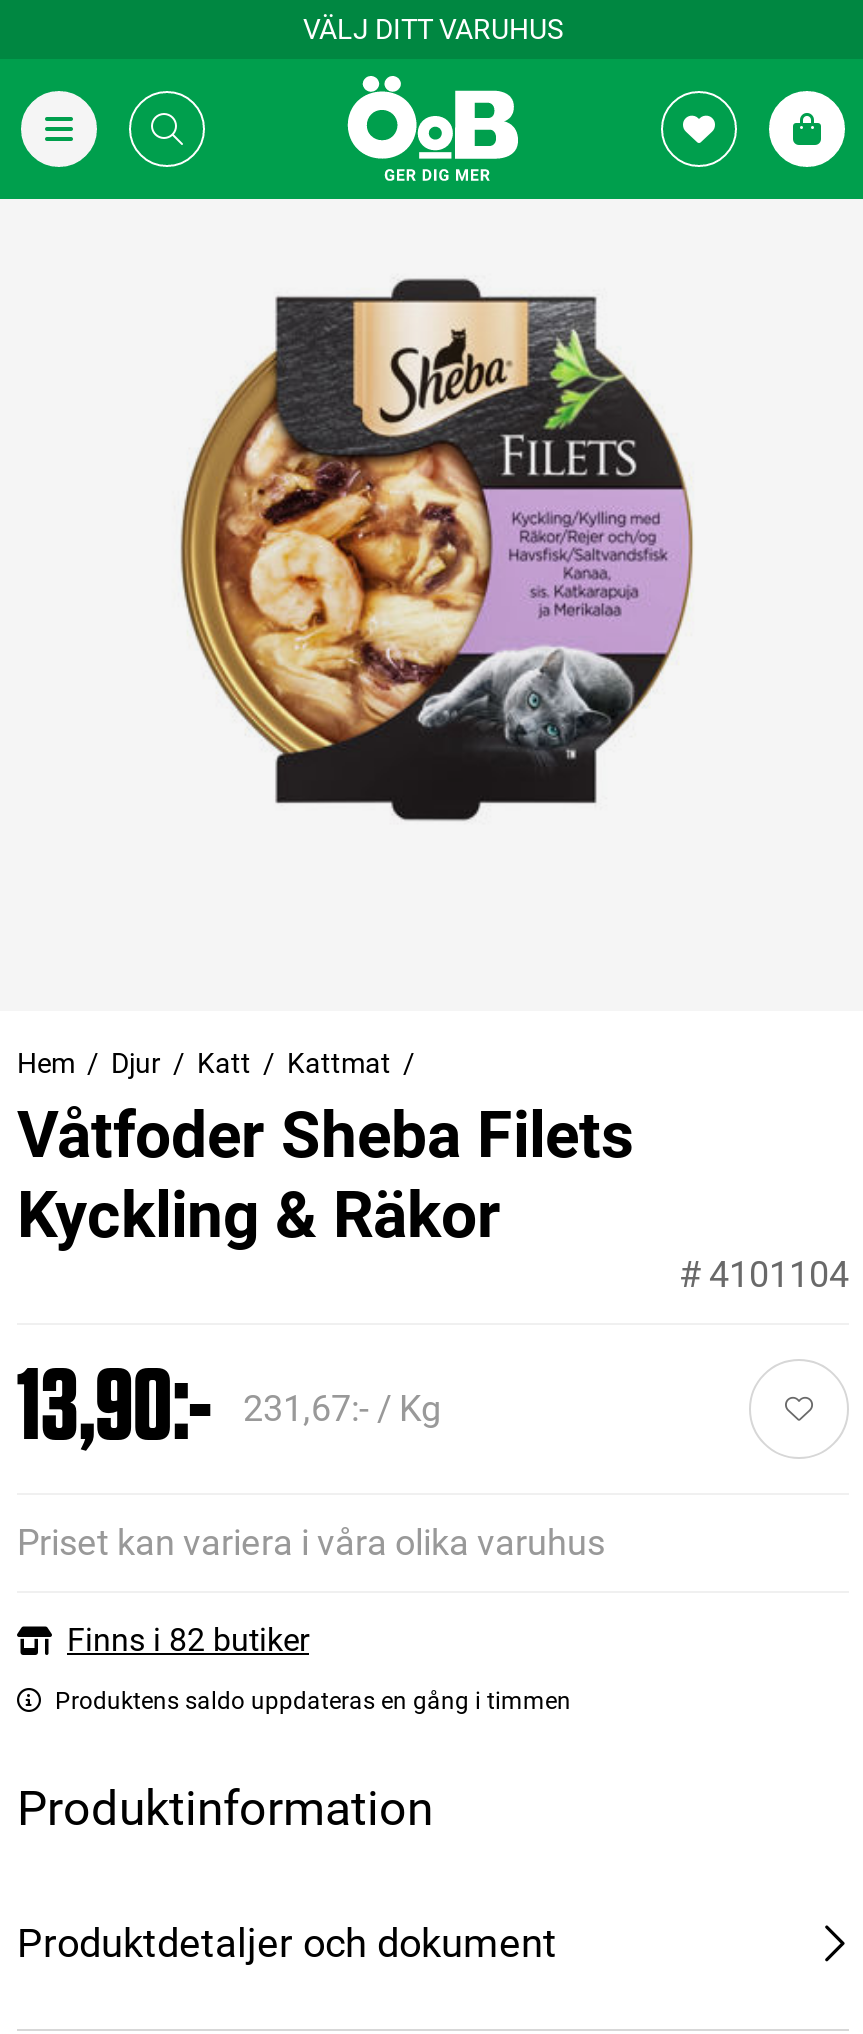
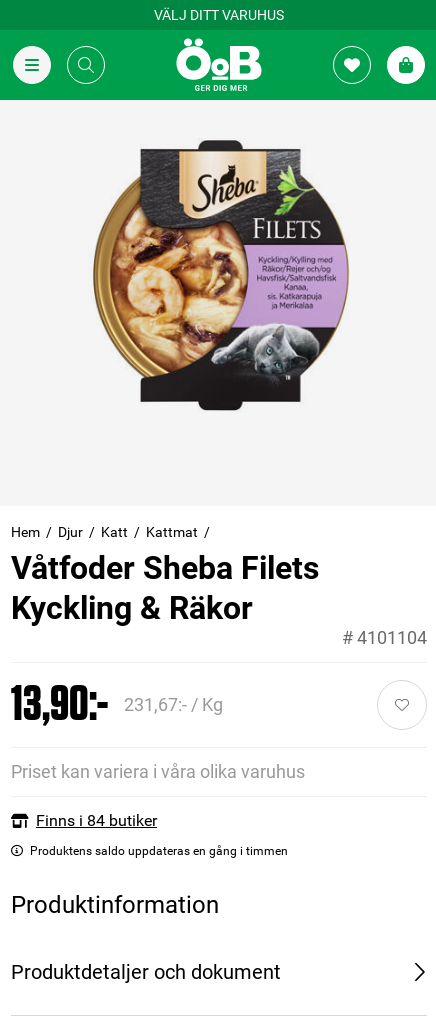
- Finns i 82 butiker
+ Finns i 84 butiker
